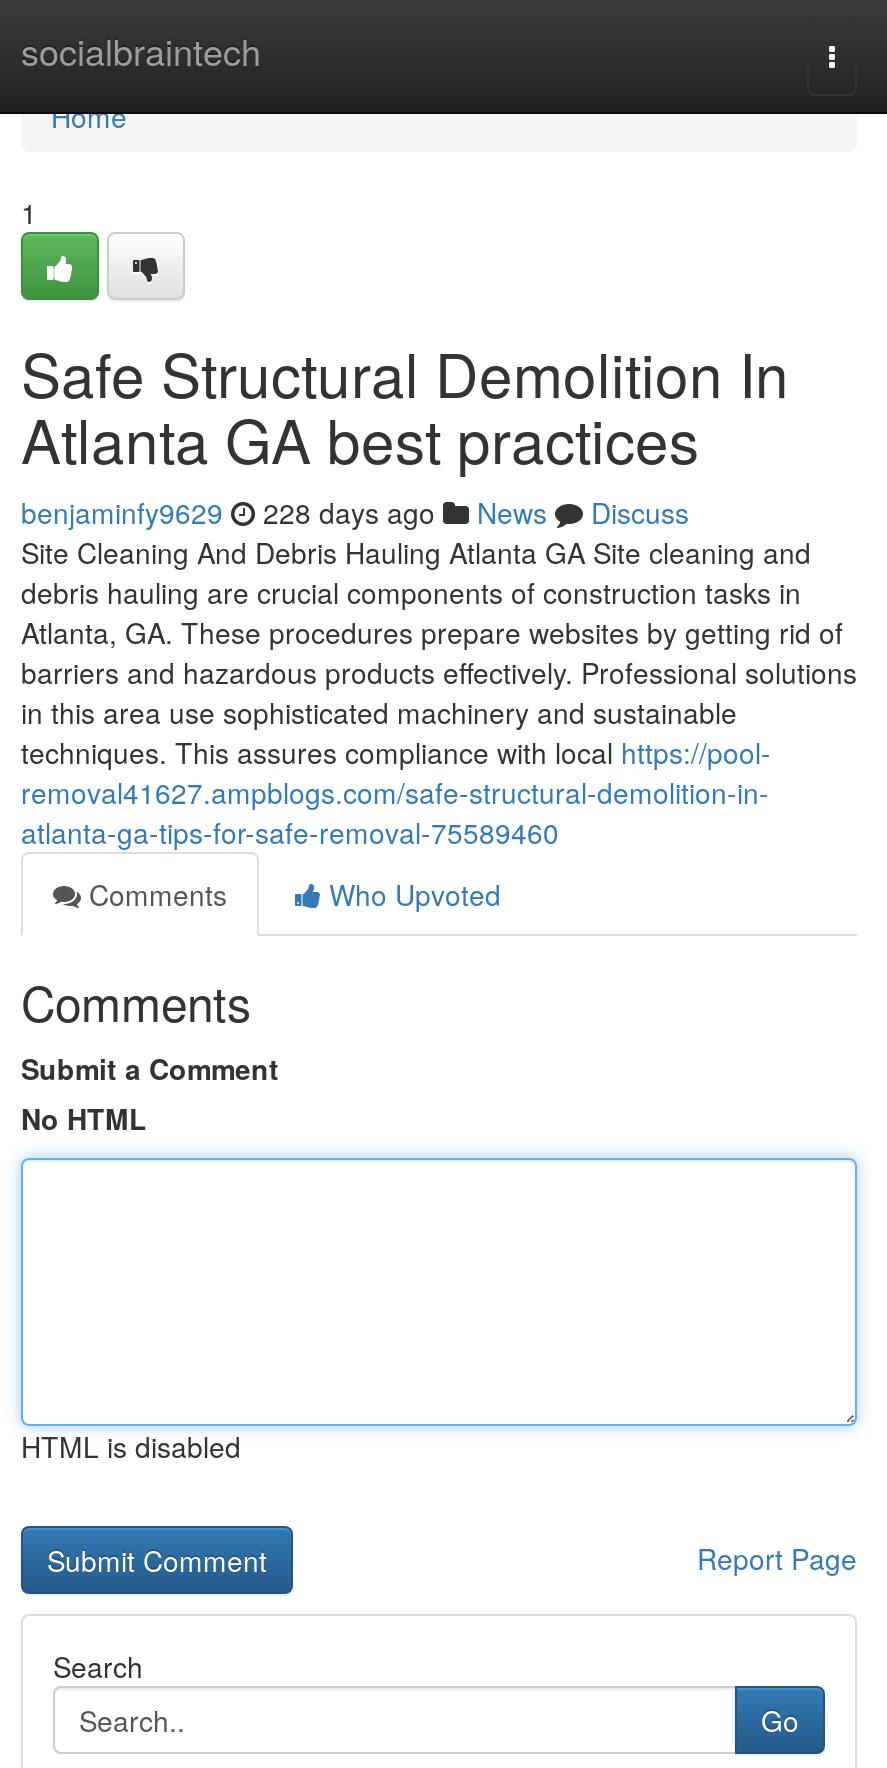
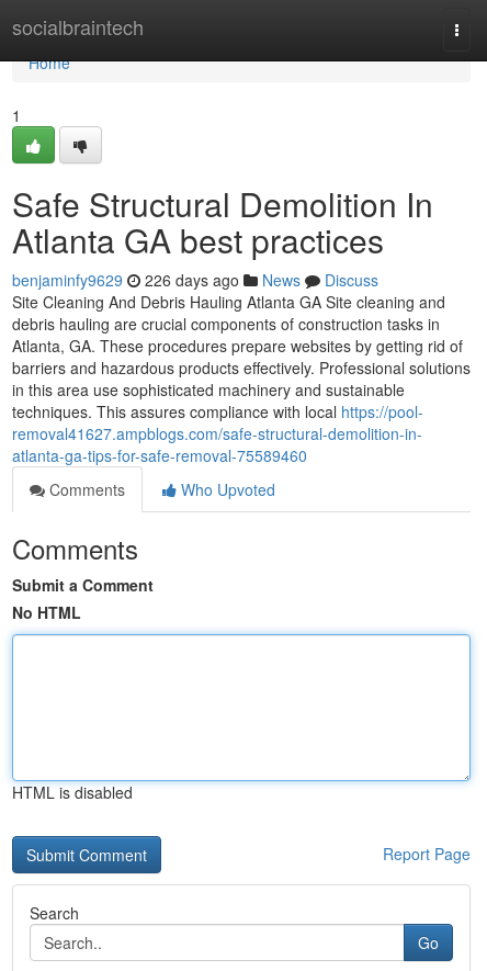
- benjaminfy9629 228 days ago News Discuss
+ benjaminfy9629 226 days ago News Discuss
